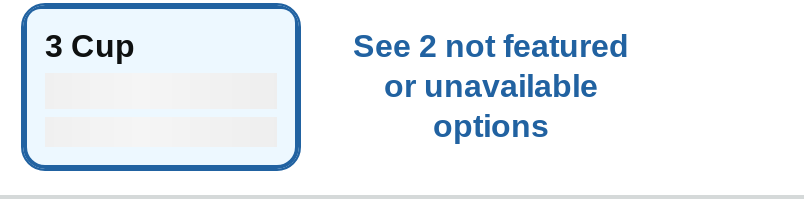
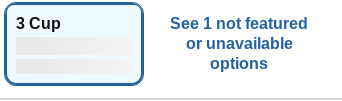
- See 2 not featured
+ See 1 not featured
